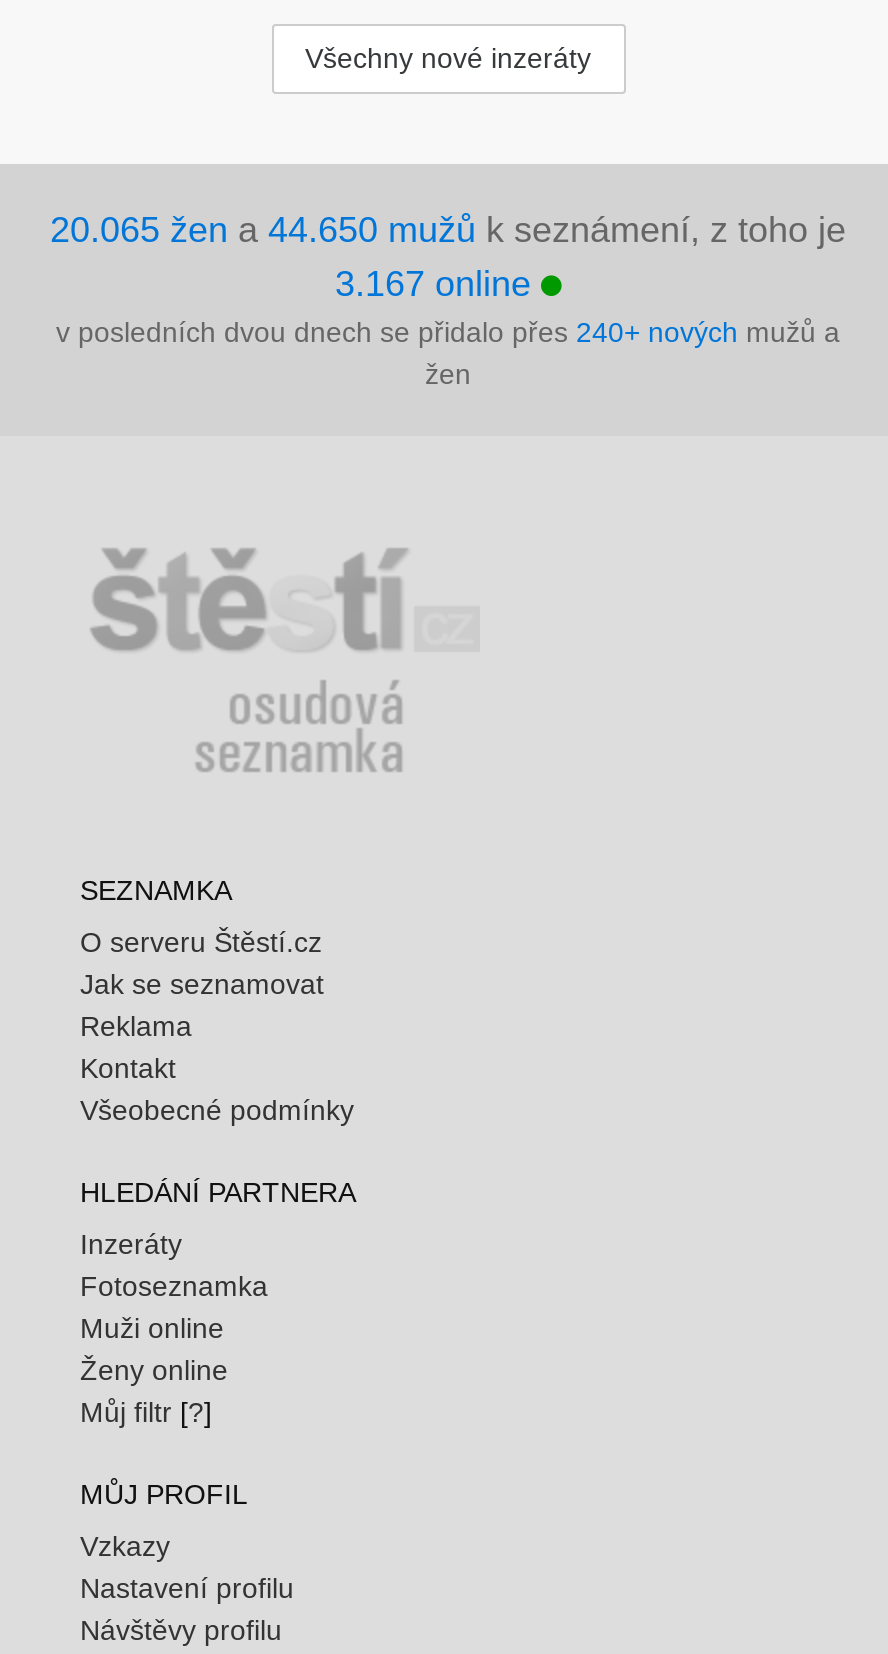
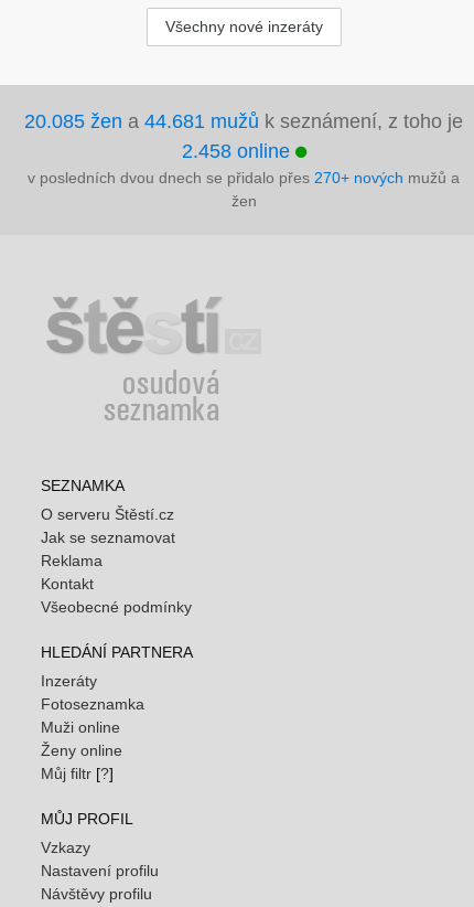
- 20.065 žen a 44.650 mužů k seznámení, z toho je
+ 20.085 žen a 44.681 mužů k seznámení, z toho je

- 3.167 online
+ 2.458 online

- v posledních dvou dnech se přidalo přes 240+ nových mužů a
+ v posledních dvou dnech se přidalo přes 270+ nových mužů a
